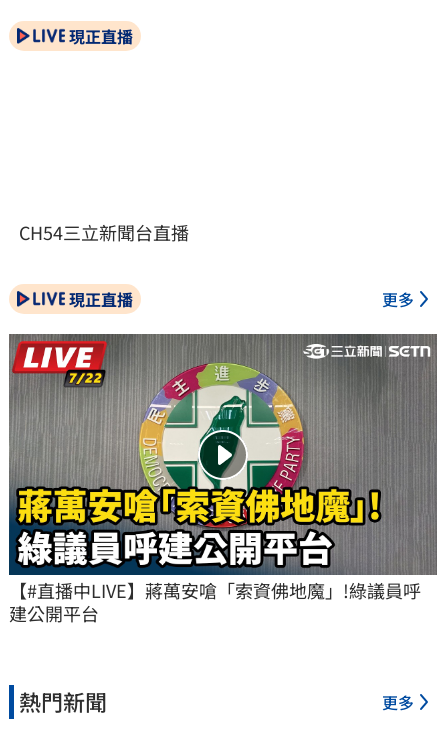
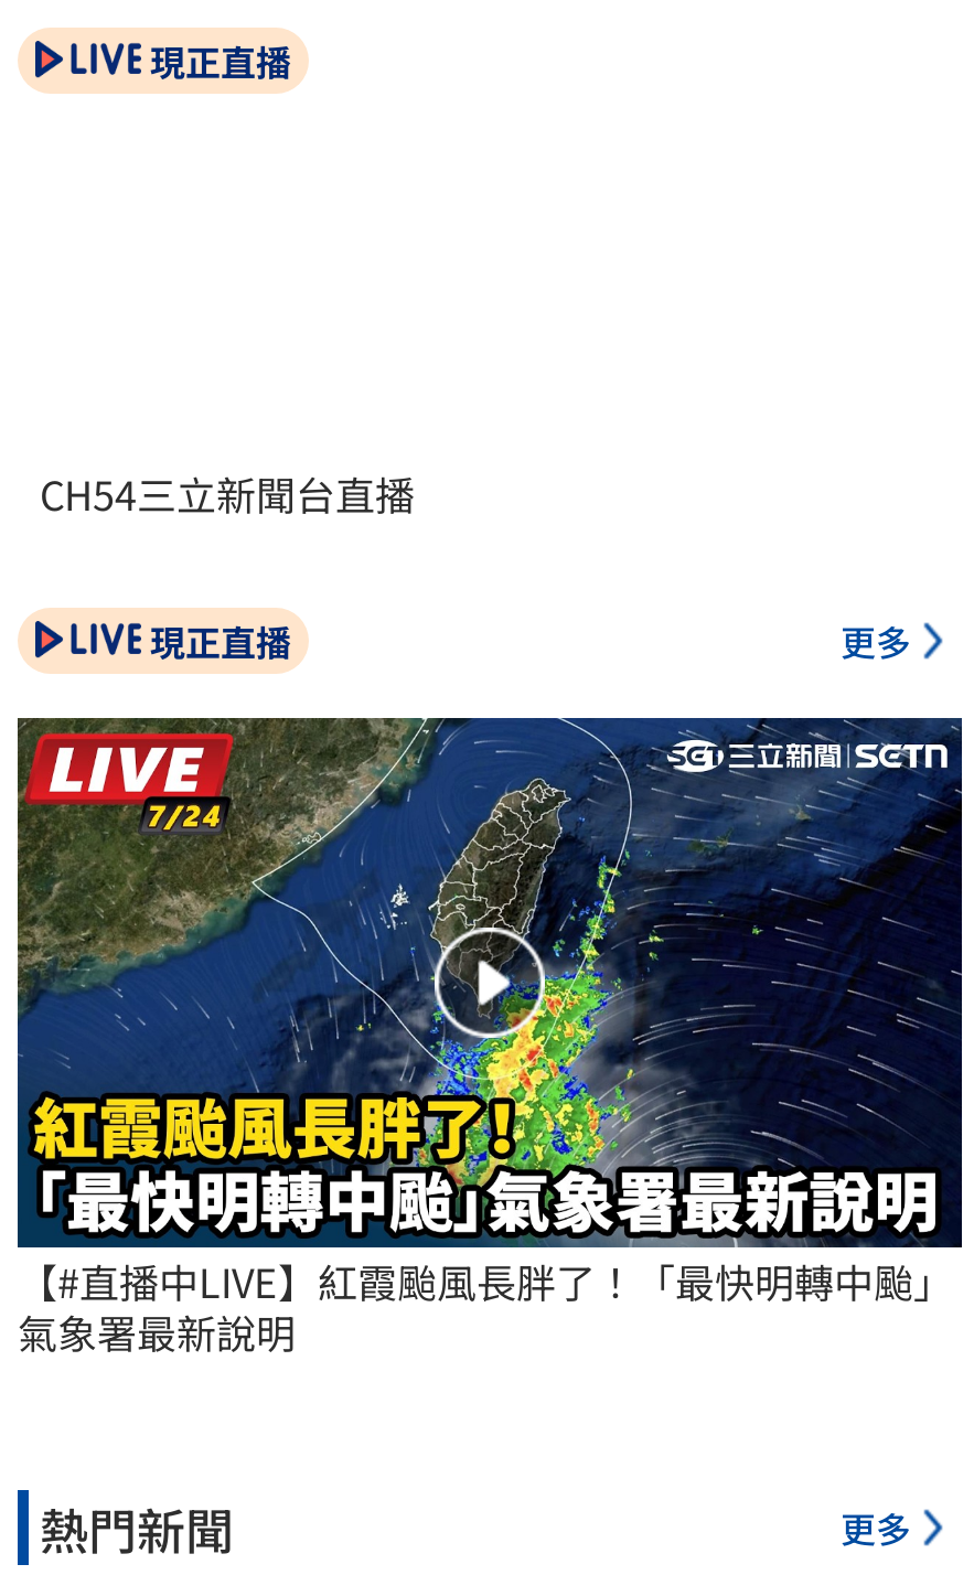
- [image]
- 【#直播中LIVE】蔣萬安嗆「索資佛地魔」!綠議員呼
- 建公開平台
+ [image]
+ 【#直播中LIVE】紅霞颱風長胖了！「最快明轉中颱」
+ 氣象署最新說明
